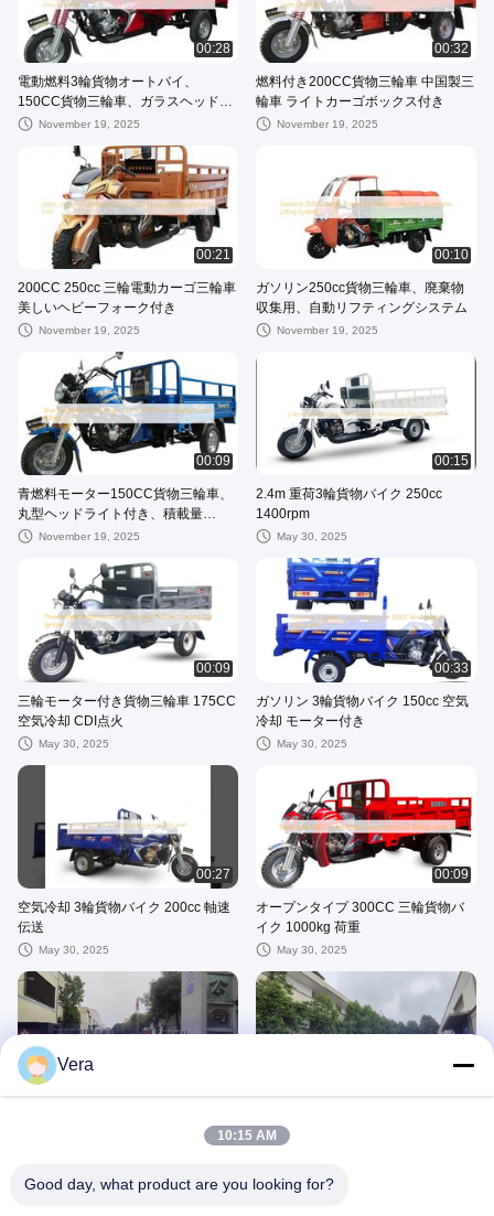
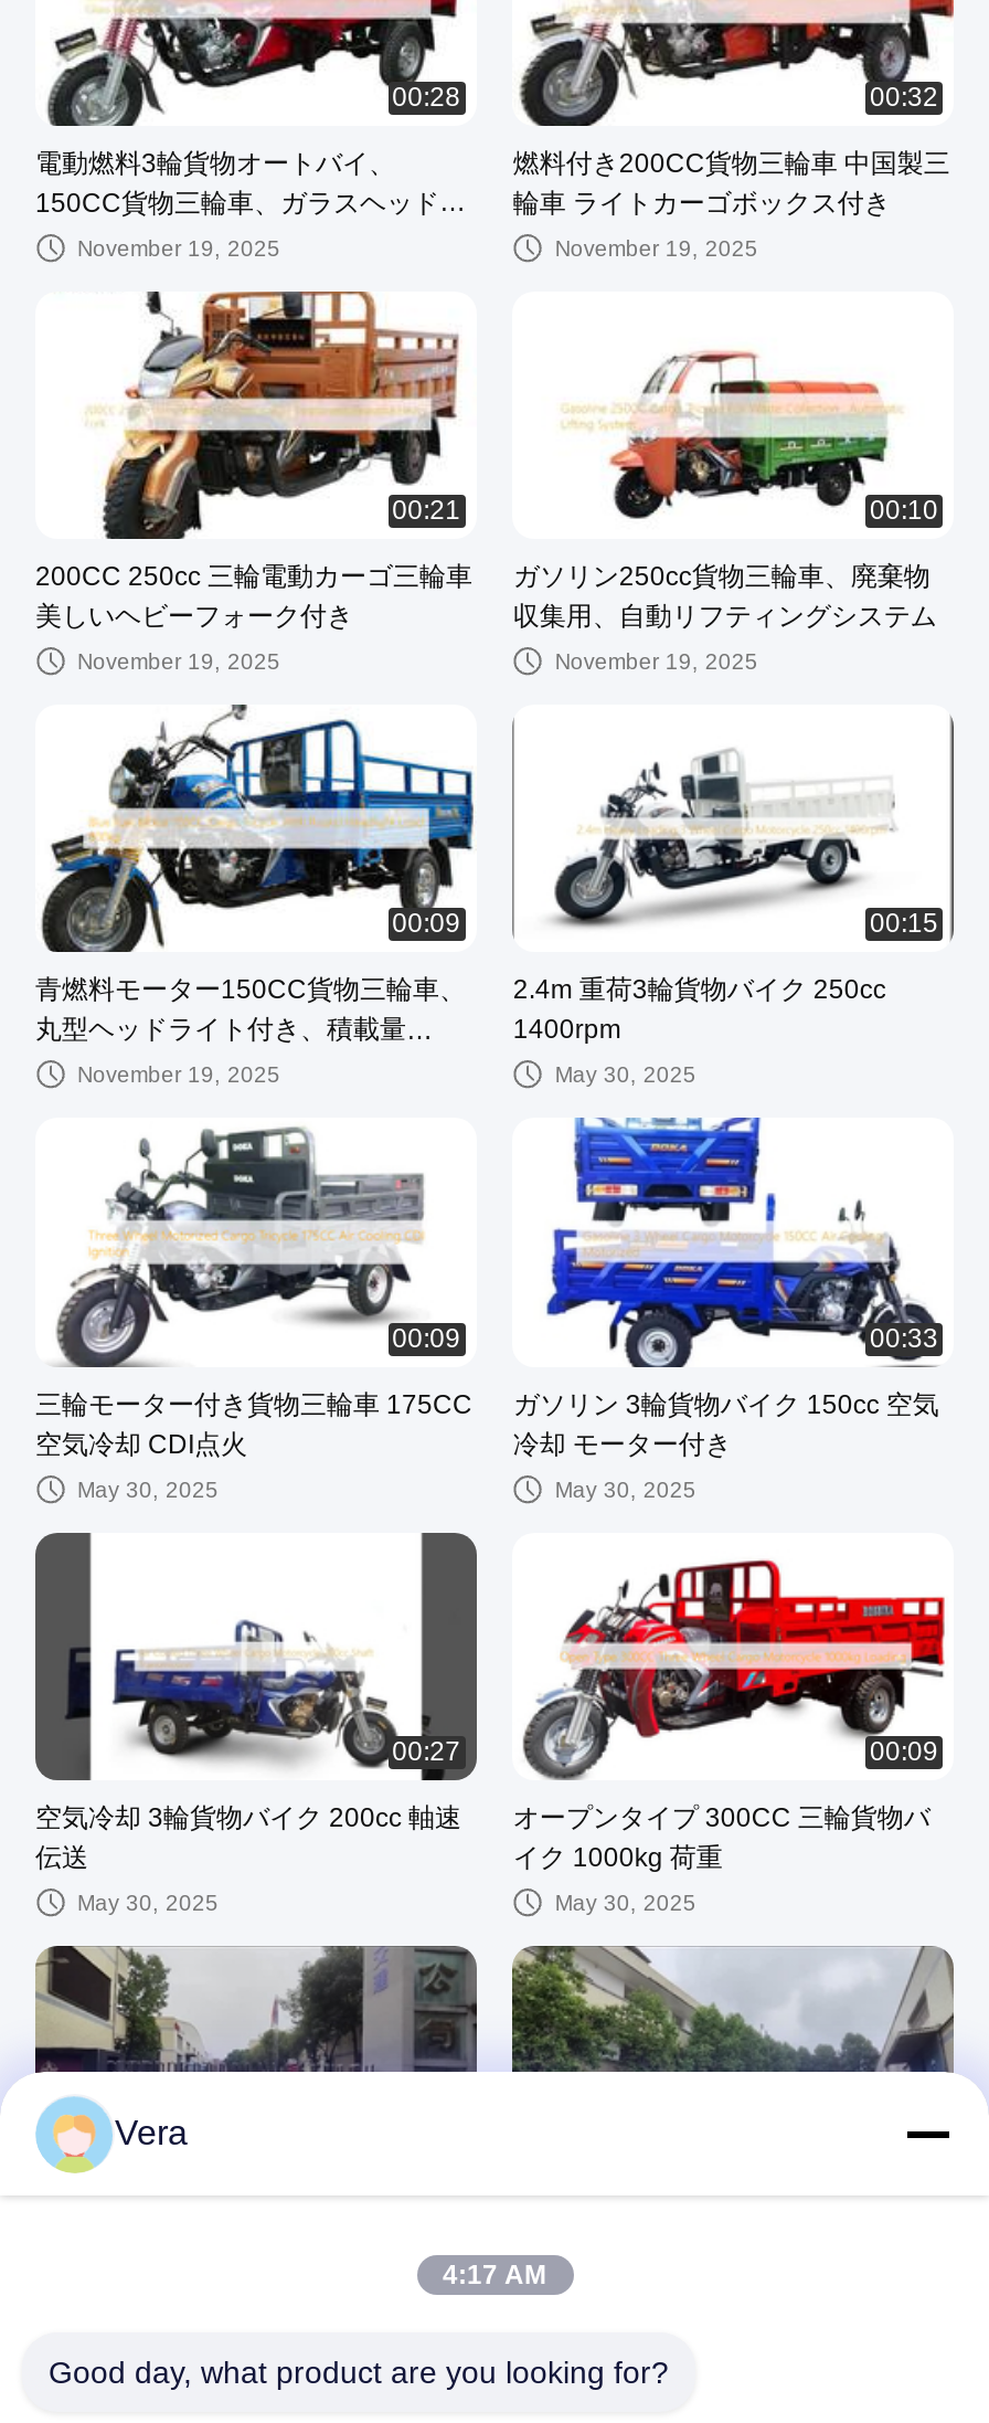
- 10:15 AM
+ 4:17 AM
